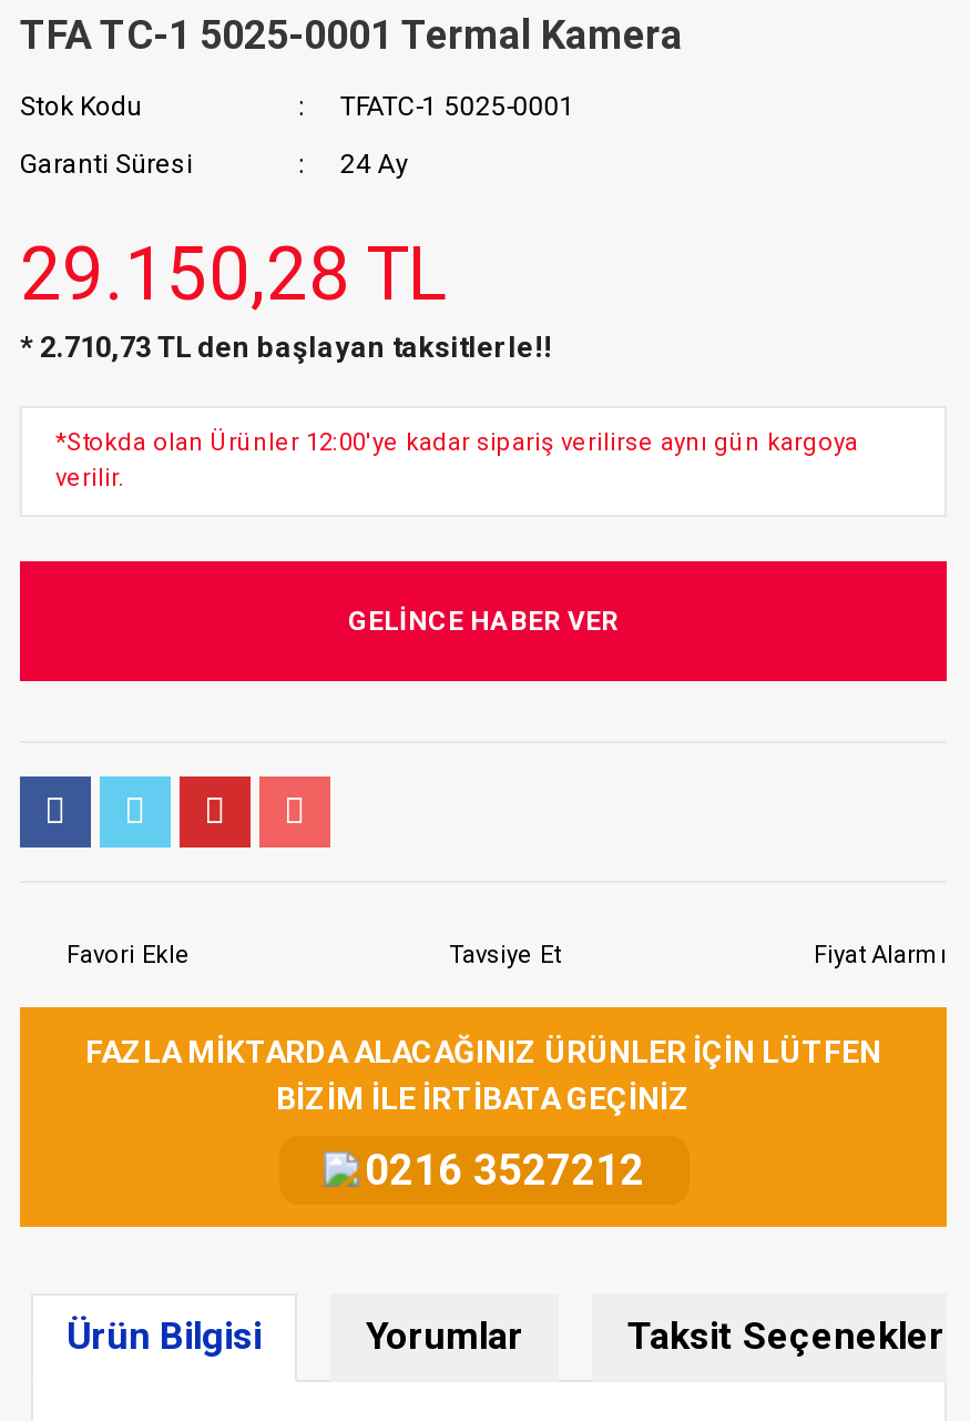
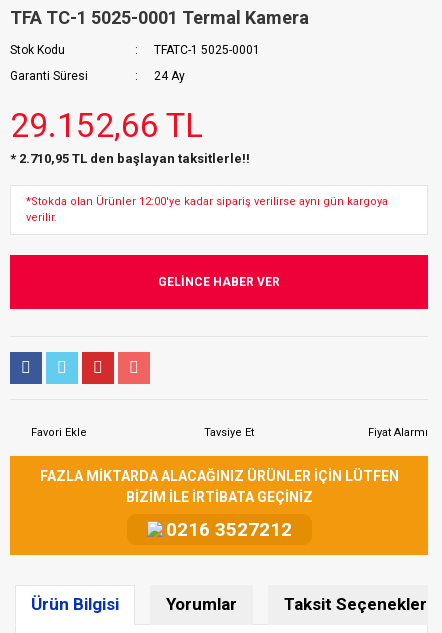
- 29.150,28 TL
+ 29.152,66 TL

- * 2.710,73 TL den başlayan taksitlerle!!
+ * 2.710,95 TL den başlayan taksitlerle!!
